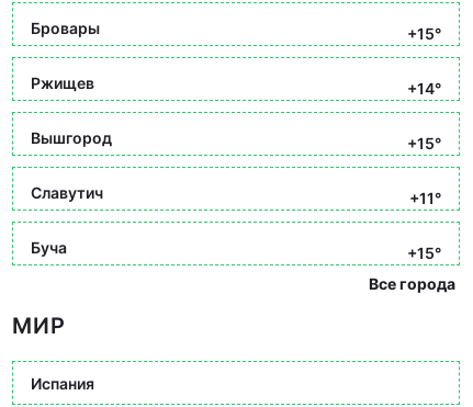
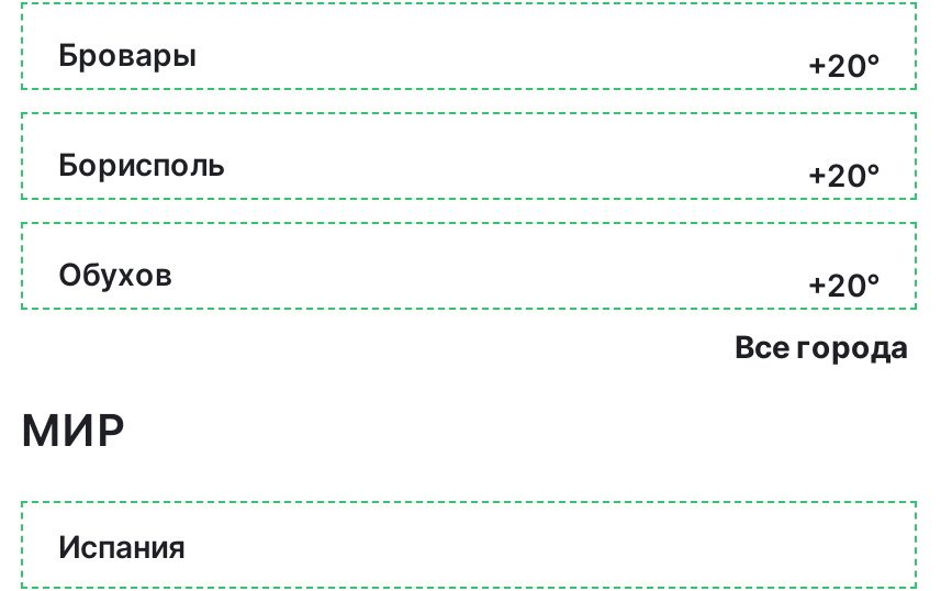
- +15°
- Ржищев
- +14°
- Вышгород
- +15°
- Славутич
- +11°
- Буча
- +15°
+ +20°
+ Борисполь
+ +20°
+ Обухов
+ +20°
